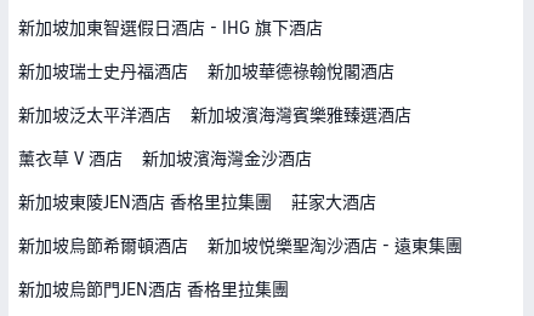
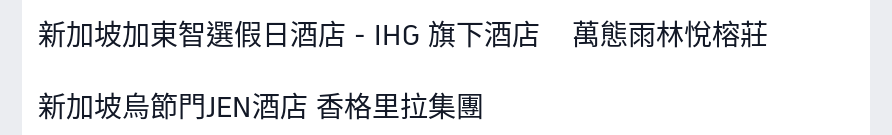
- 新加坡瑞士史丹福酒店
- 新加坡華德祿翰悅閣酒店
- 新加坡泛太平洋酒店
- 新加坡濱海灣賓樂雅臻選酒店
- 薰衣草 V 酒店
- 新加坡濱海灣金沙酒店
- 新加坡東陵JEN酒店 香格里拉集團
- 莊家大酒店
- 新加坡烏節希爾頓酒店
- 新加坡悦樂聖淘沙酒店 - 遠東集團
+ 萬態雨林悅榕莊
